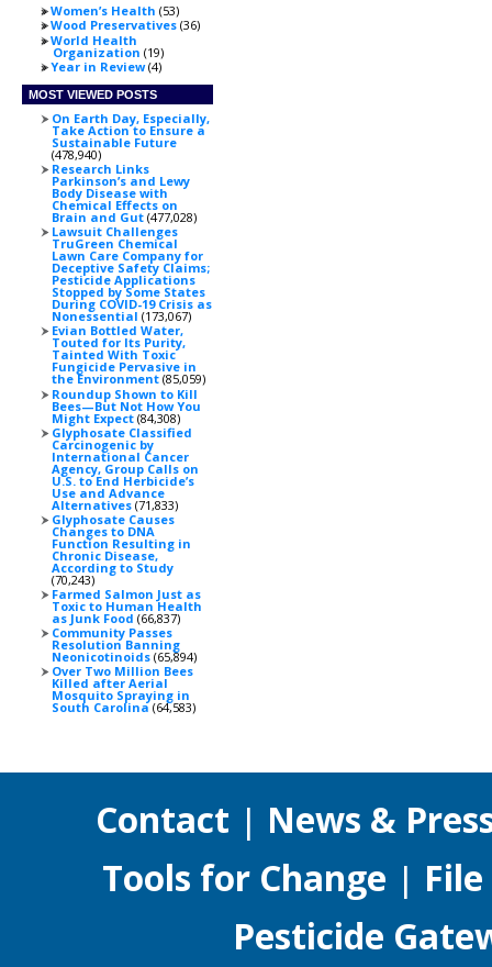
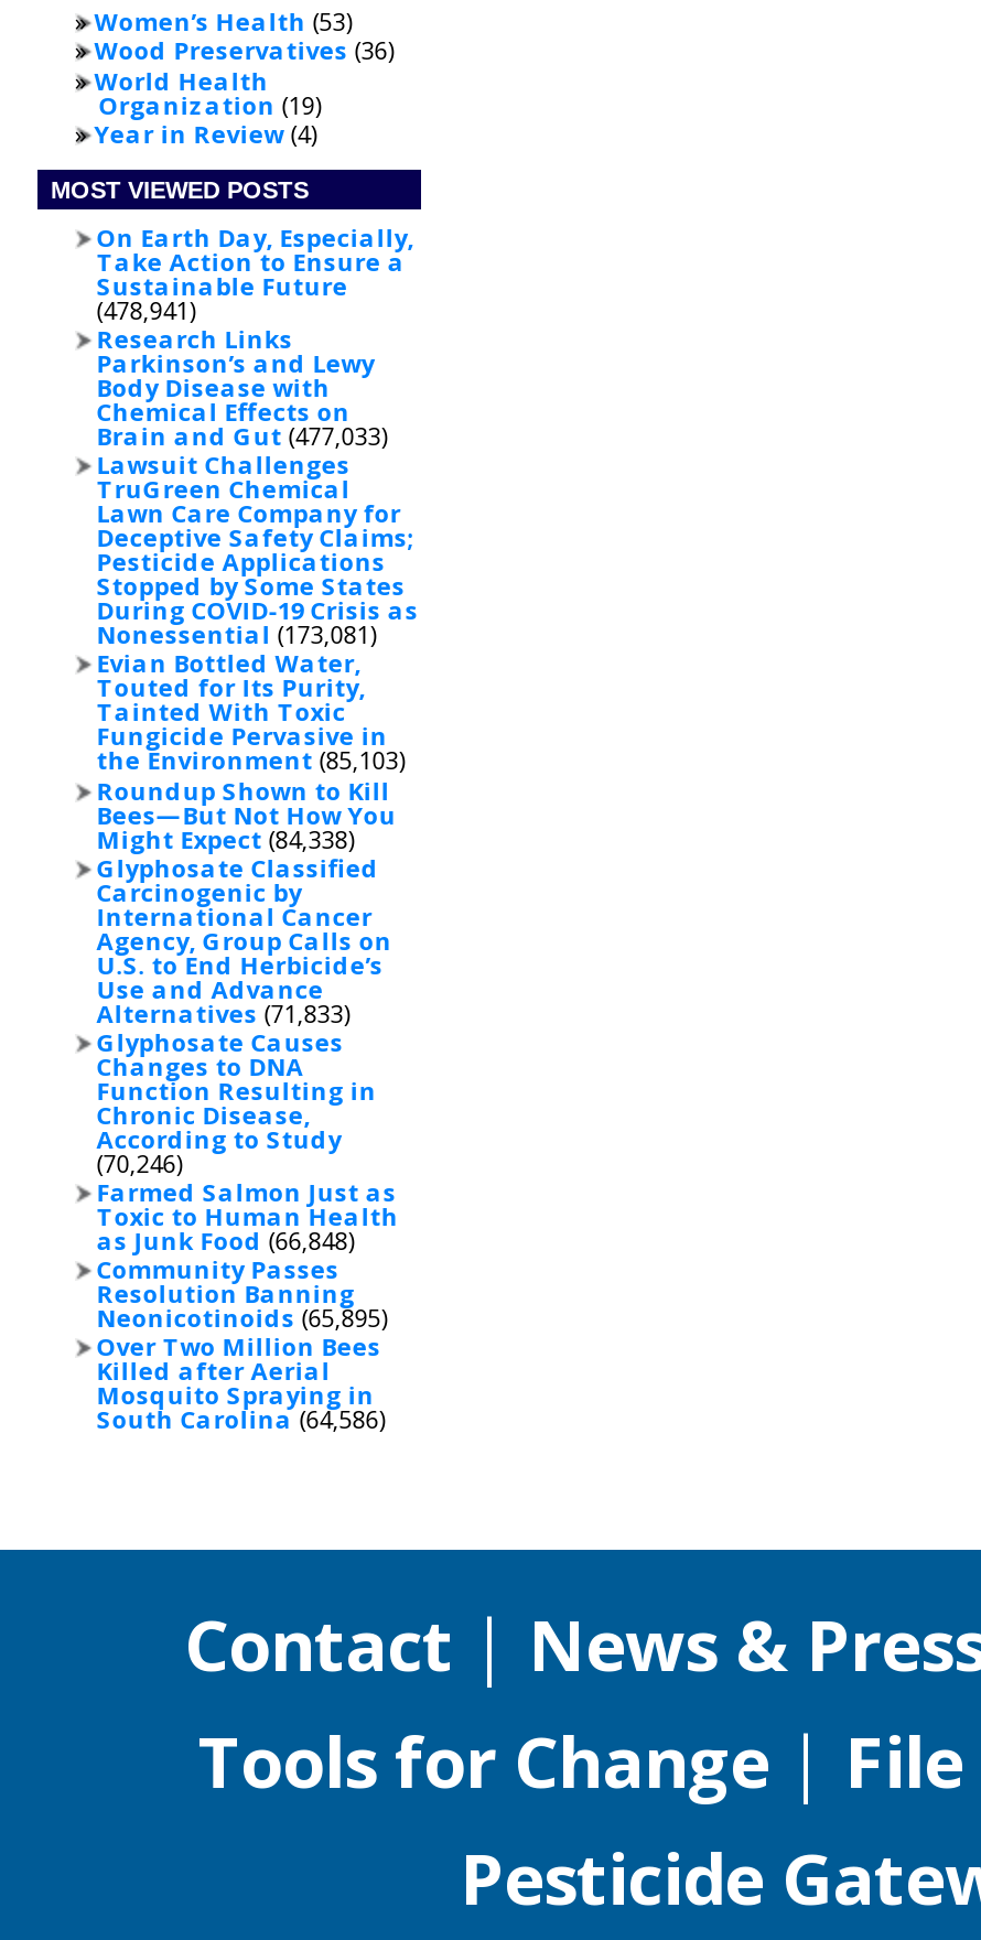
- (478,940)
+ (478,941)

- Brain and Gut (477,028)
+ Brain and Gut (477,033)

- Nonessential (173,067)
+ Nonessential (173,081)

- the Environment (85,059)
+ the Environment (85,103)

- Might Expect (84,308)
+ Might Expect (84,338)

- (70,243)
+ (70,246)

- as Junk Food (66,837)
+ as Junk Food (66,848)

- Neonicotinoids (65,894)
+ Neonicotinoids (65,895)

- South Carolina (64,583)
+ South Carolina (64,586)
